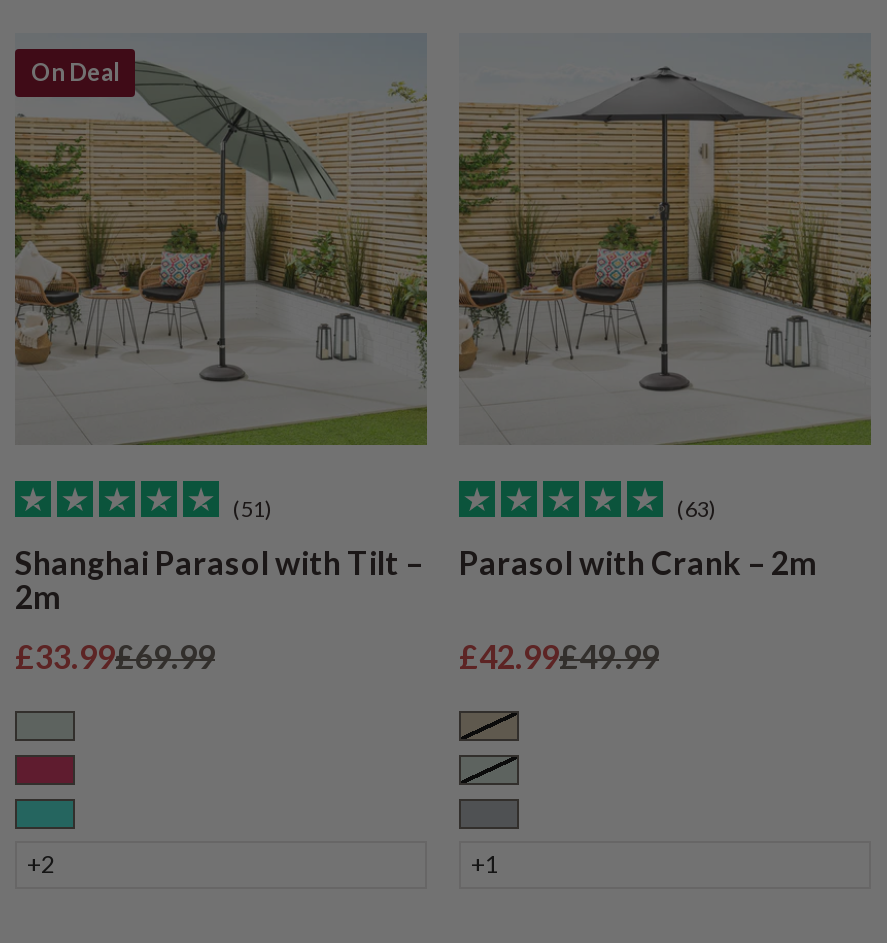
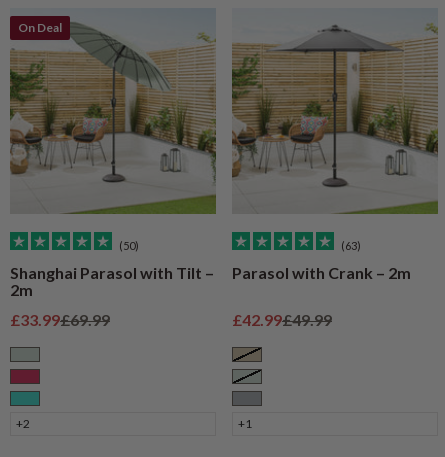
- (51)
+ (50)
